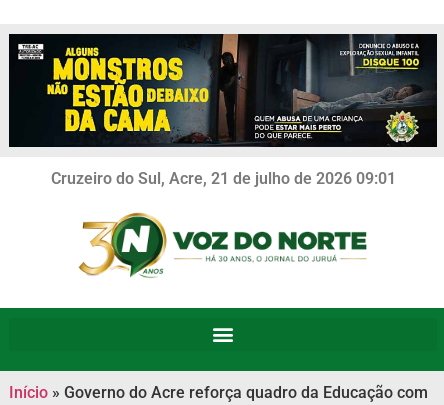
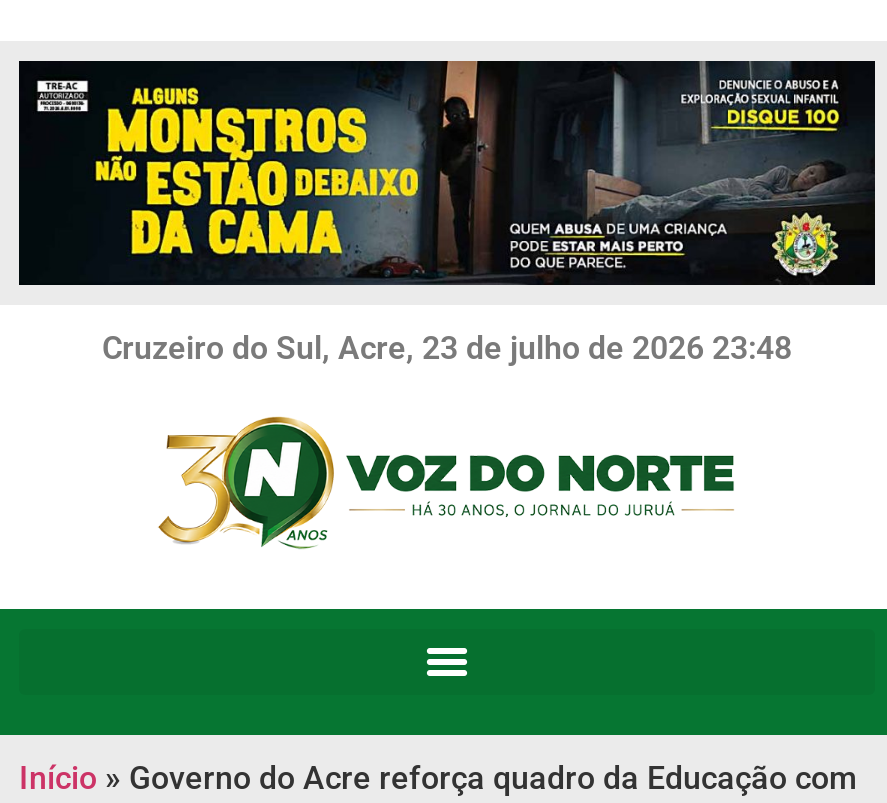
- Cruzeiro do Sul, Acre, 21 de julho de 2026 09:01
+ Cruzeiro do Sul, Acre, 23 de julho de 2026 23:48
